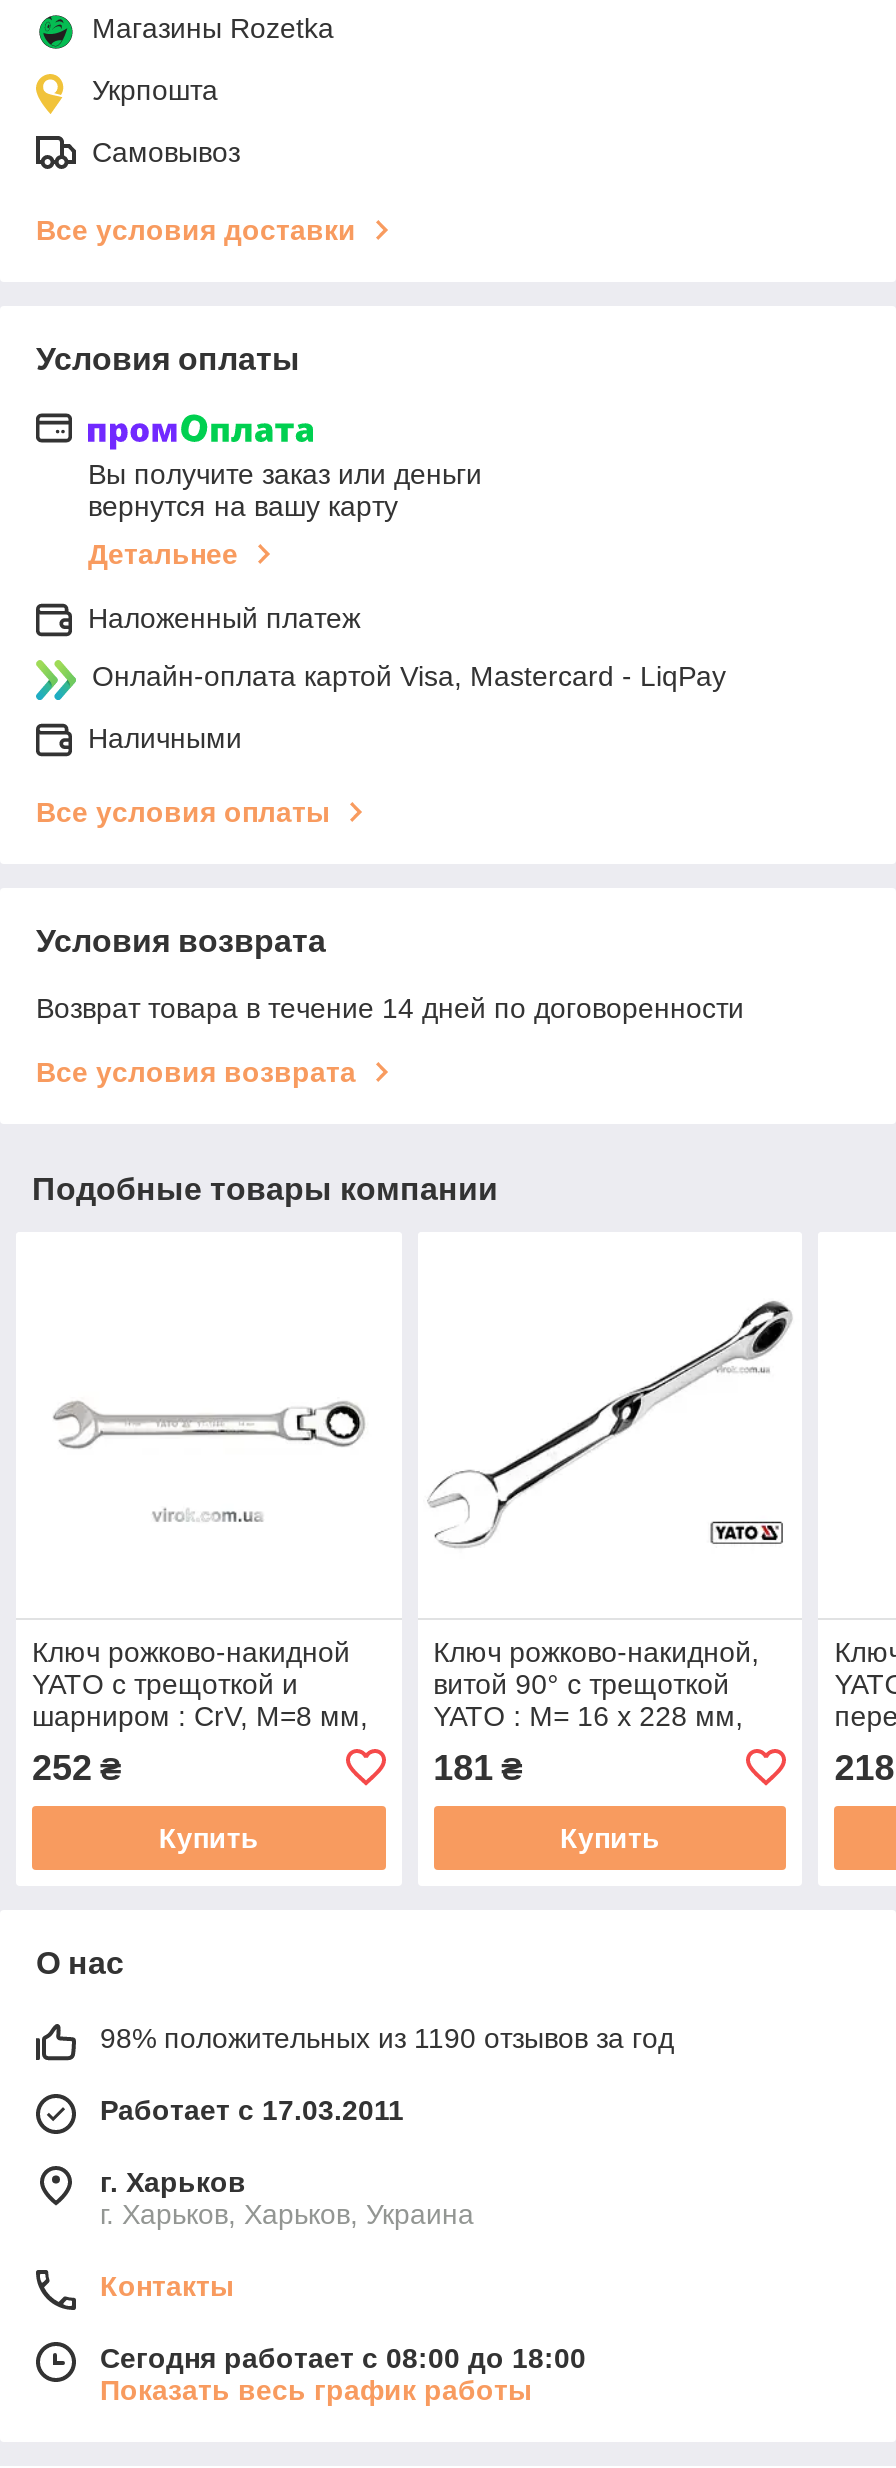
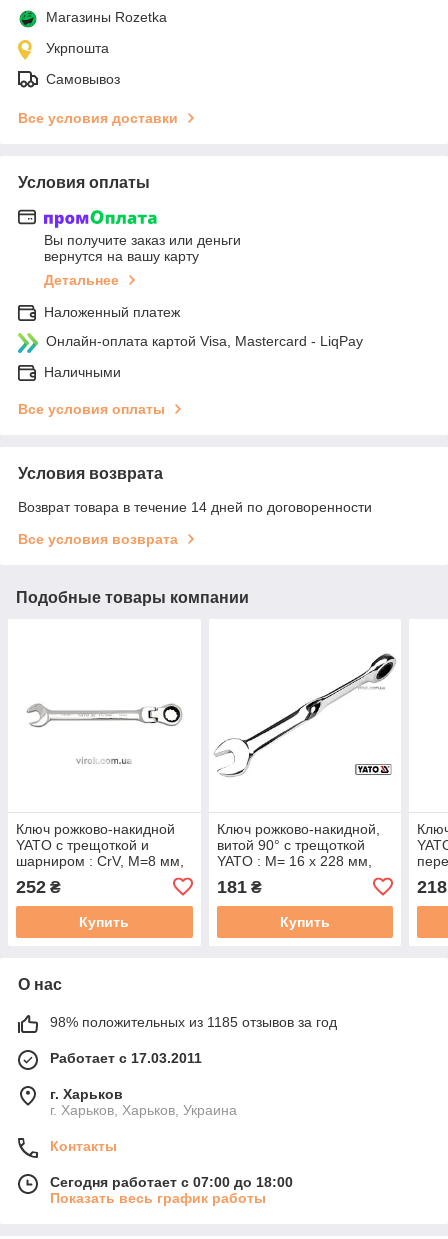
- 98% положительных из 1190 отзывов за год
+ 98% положительных из 1185 отзывов за год

- Сегодня работает с 08:00 до 18:00
+ Сегодня работает с 07:00 до 18:00
